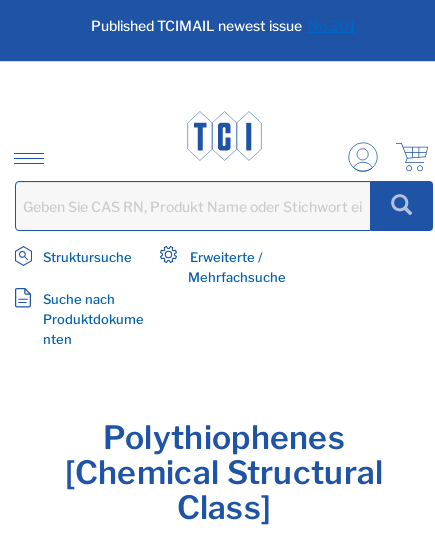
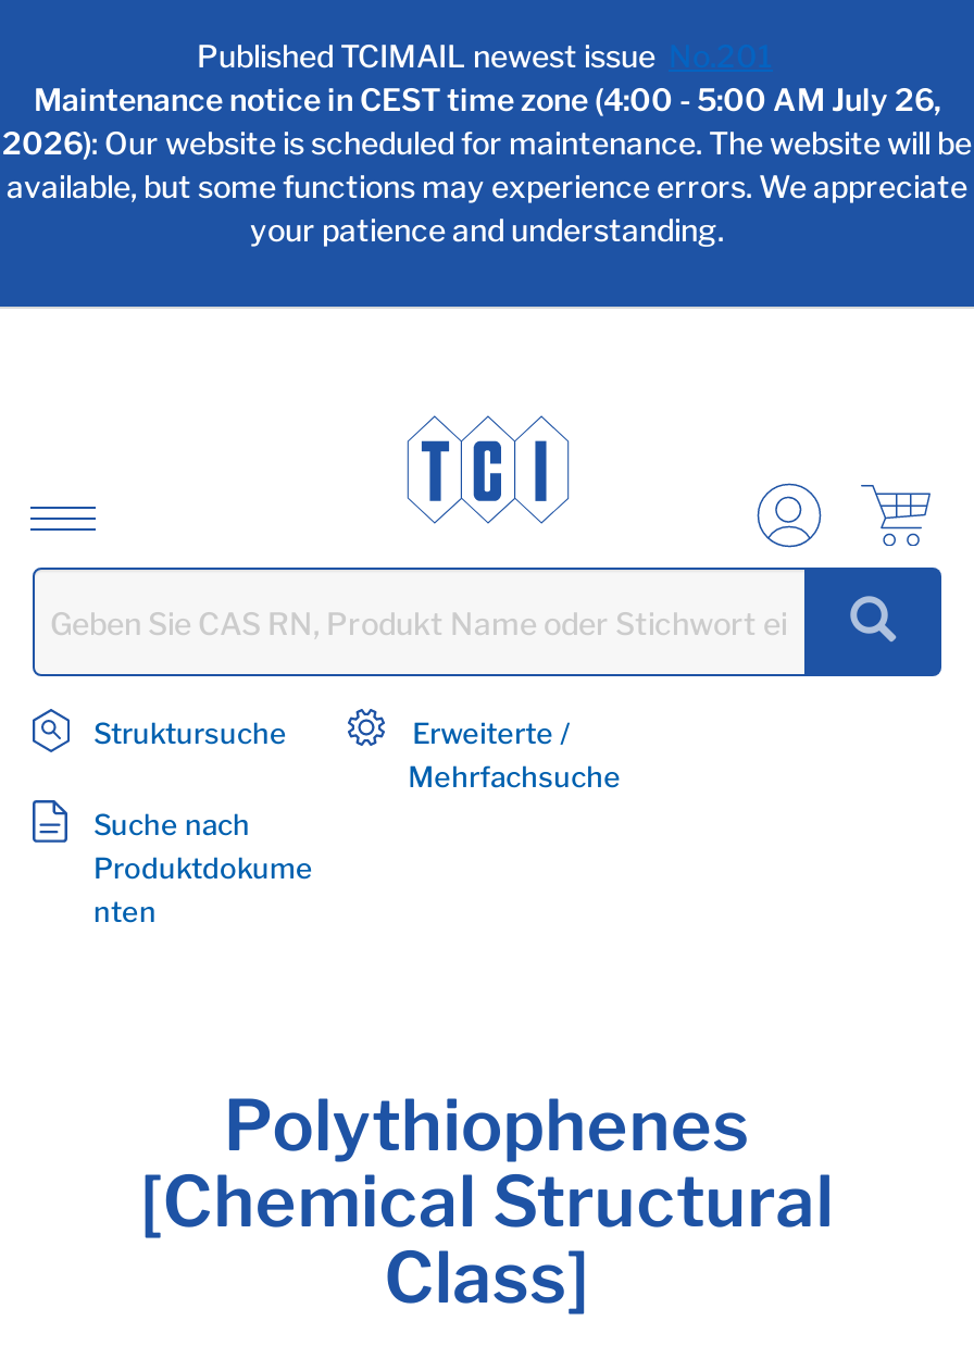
+ Maintenance notice in CEST time zone (4:00 - 5:00 AM July 26,
+ 2026): Our website is scheduled for maintenance. The website will be
+ available, but some functions may experience errors. We appreciate
+ your patience and understanding.
